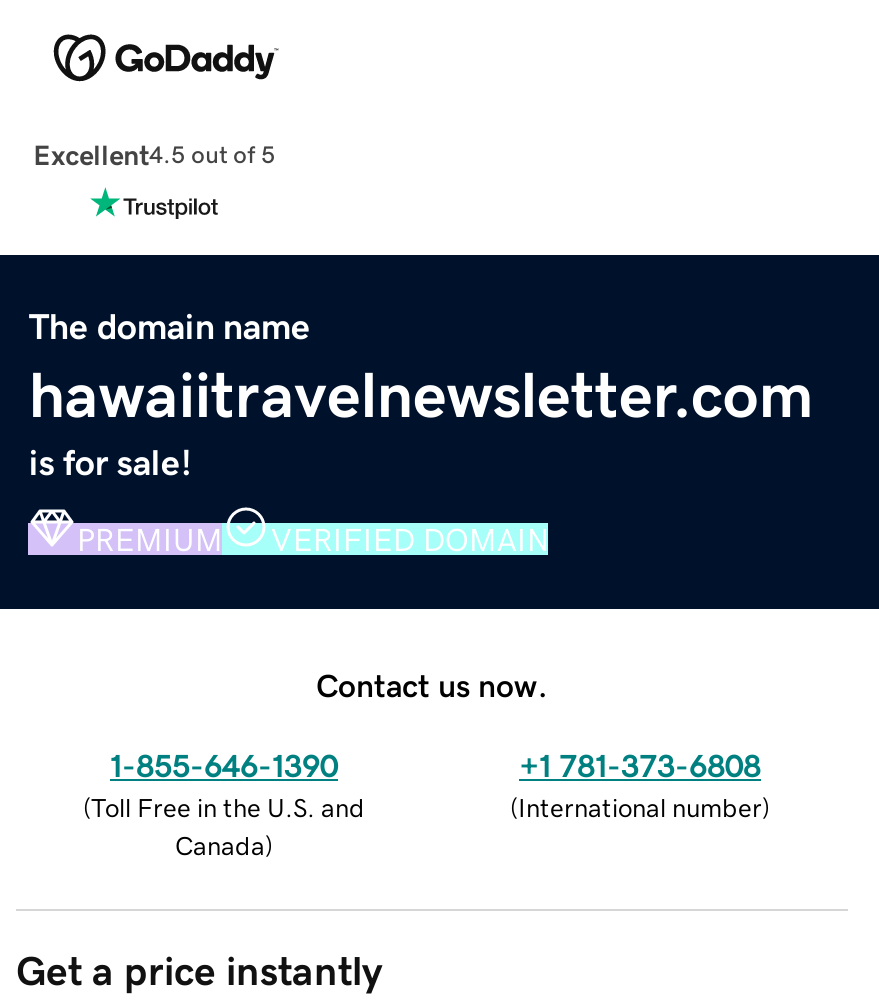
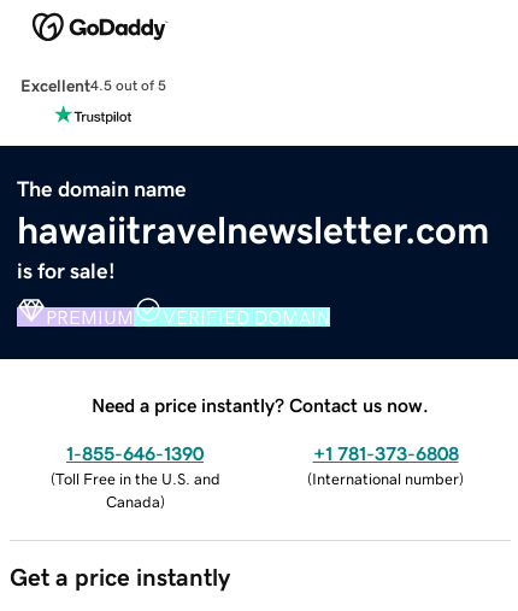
- Contact us now.
+ Need a price instantly? Contact us now.
